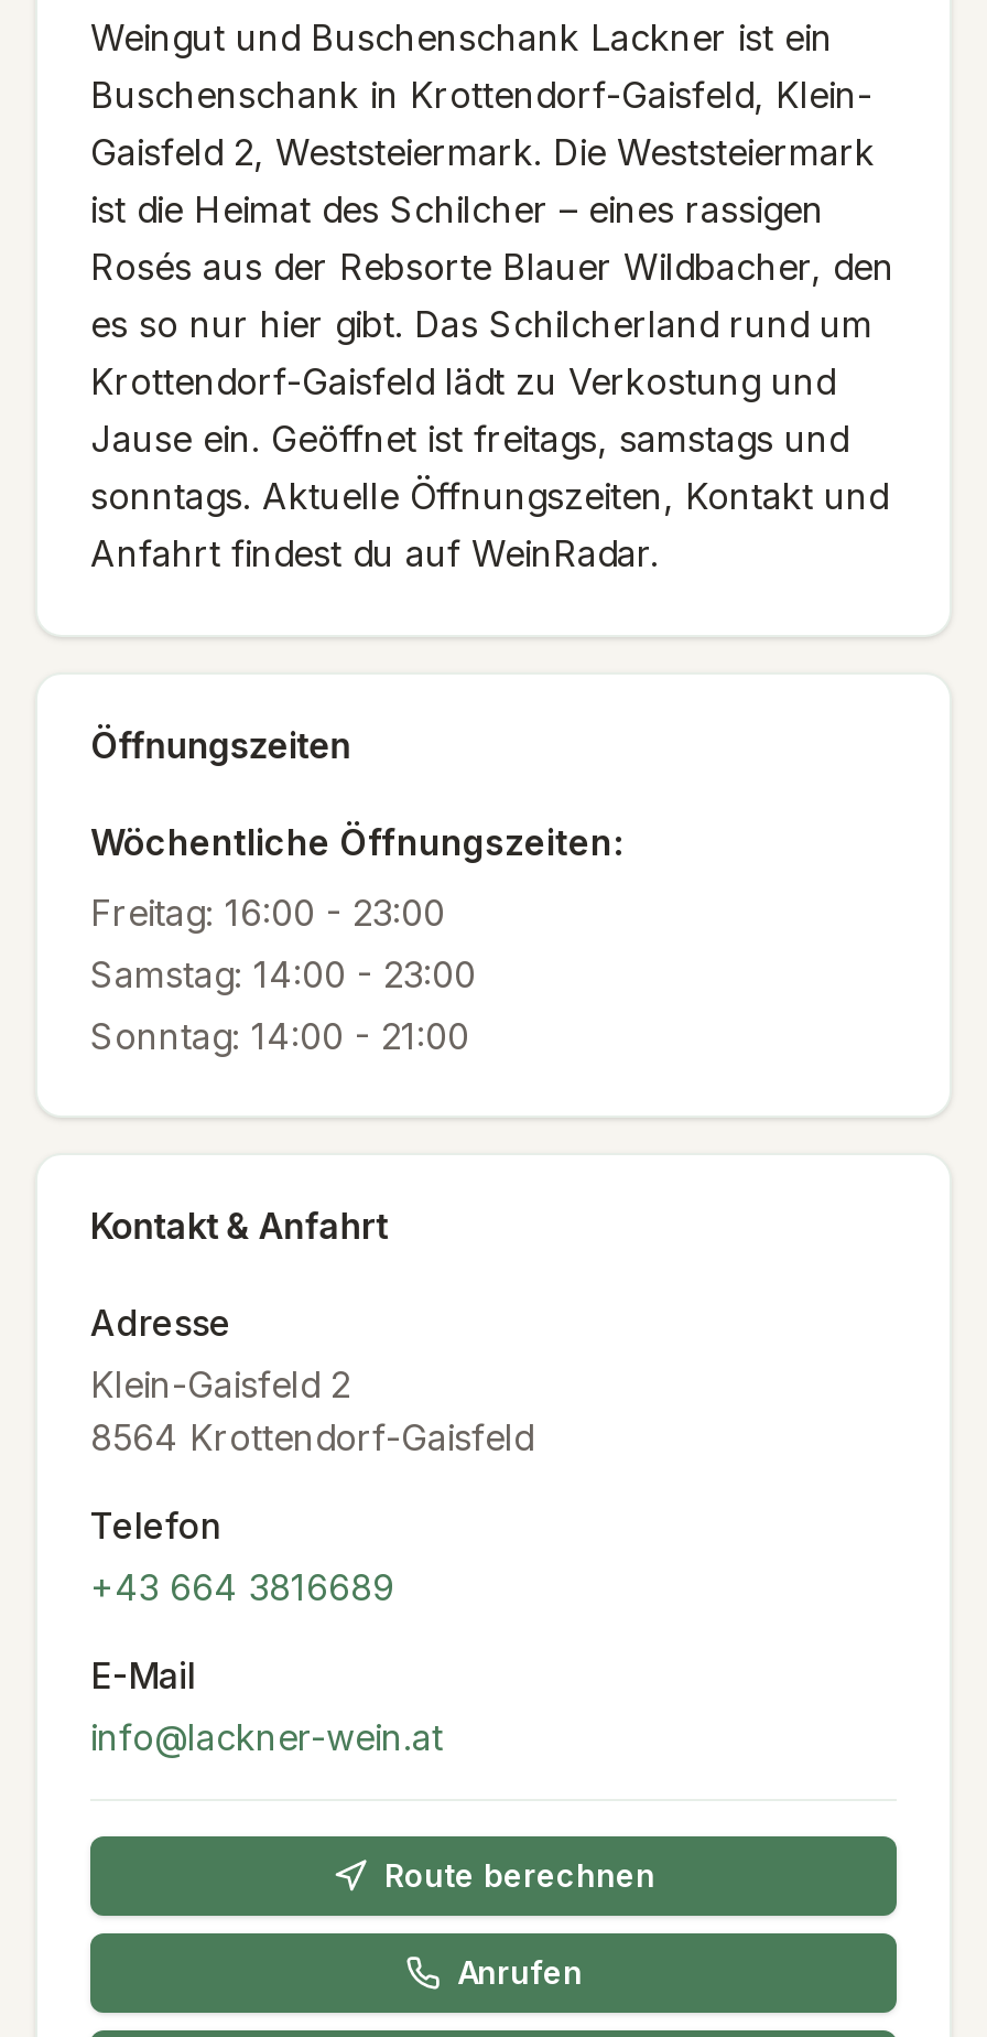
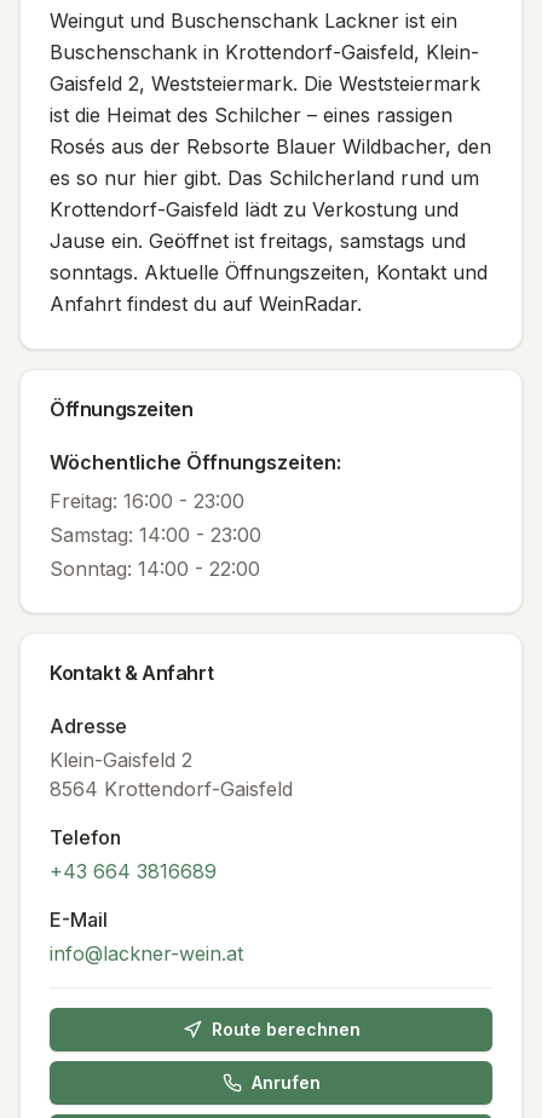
- Sonntag: 14:00 - 21:00
+ Sonntag: 14:00 - 22:00
